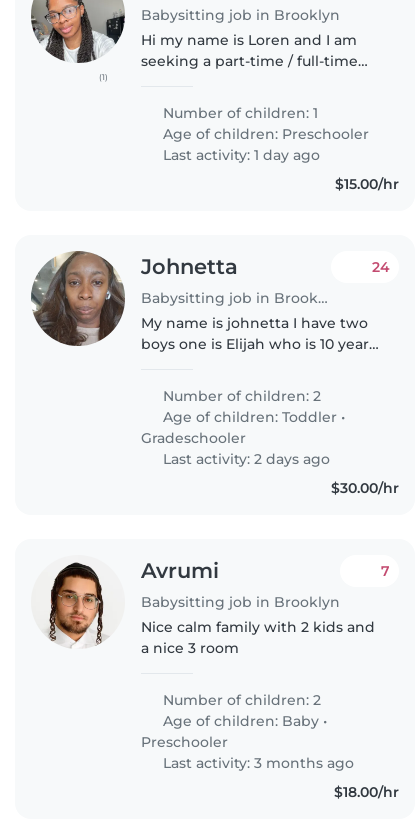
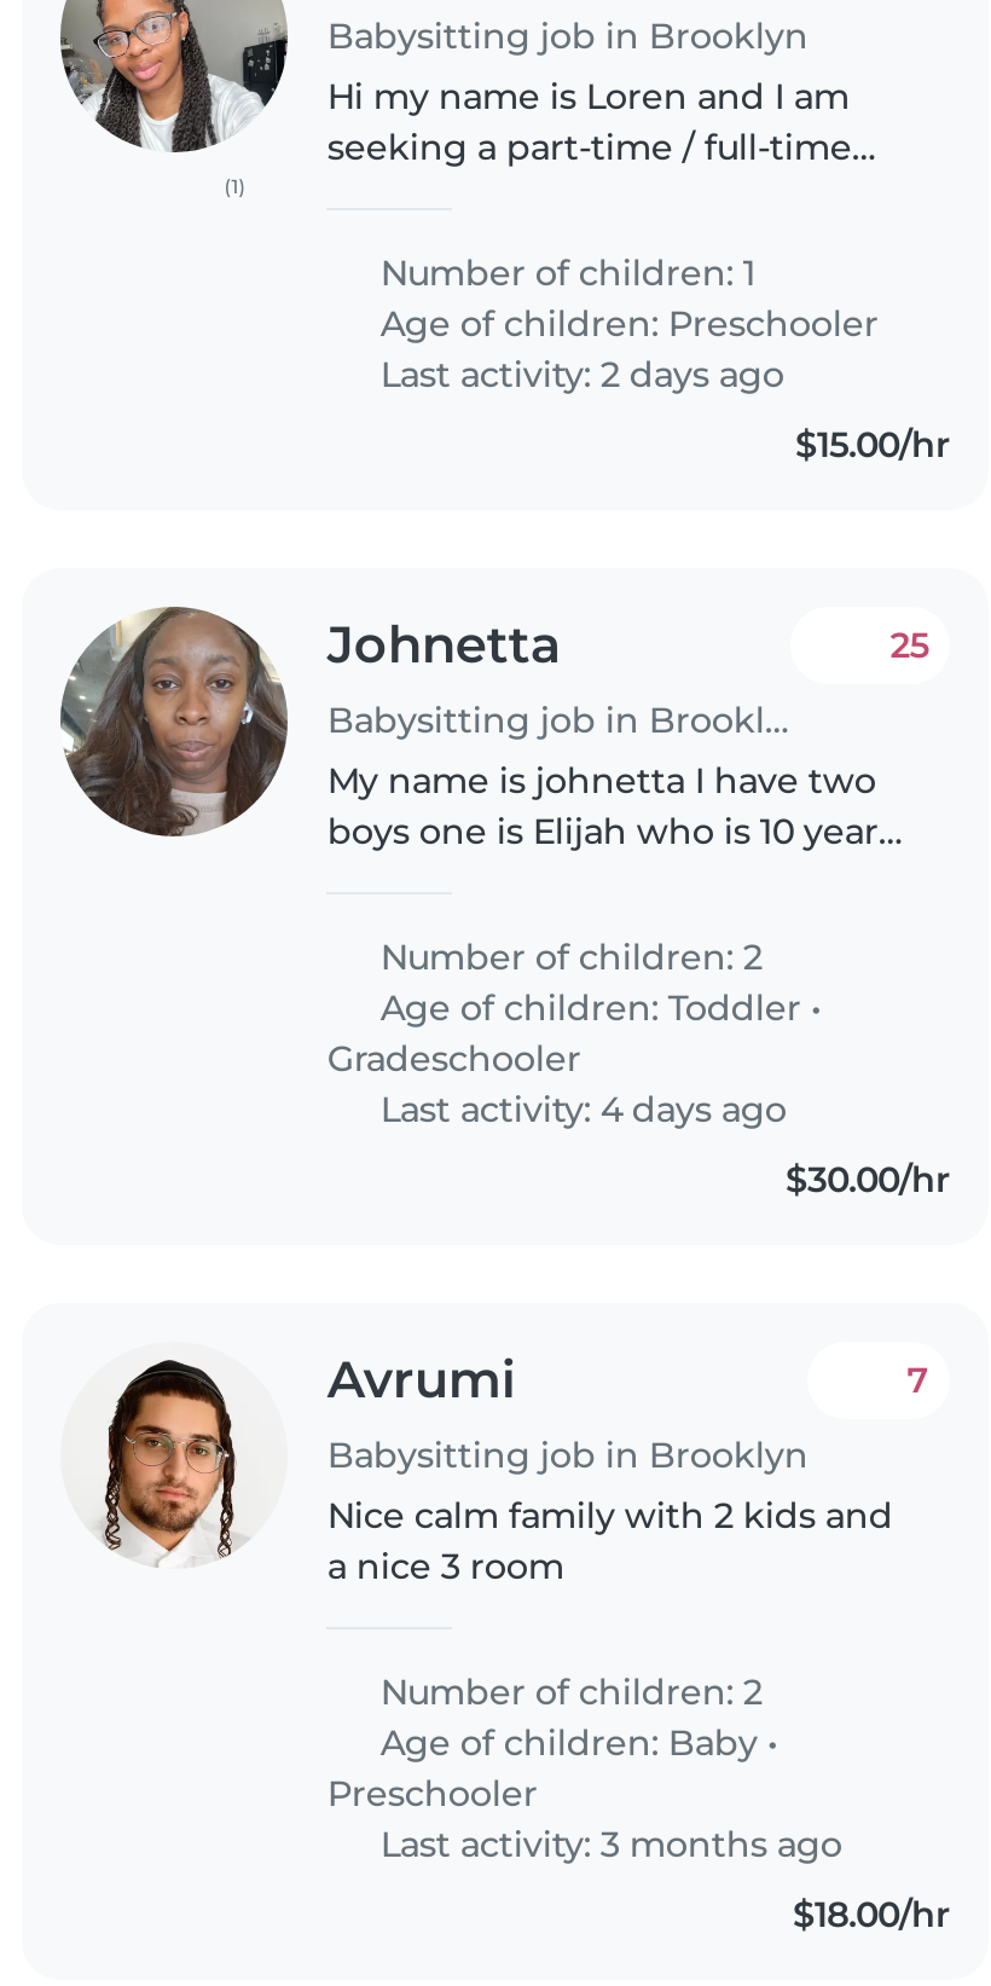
- Last activity: 1 day ago

- 24
+ 25

moved up: Last activity: 2 days ago

+ Last activity: 4 days ago
